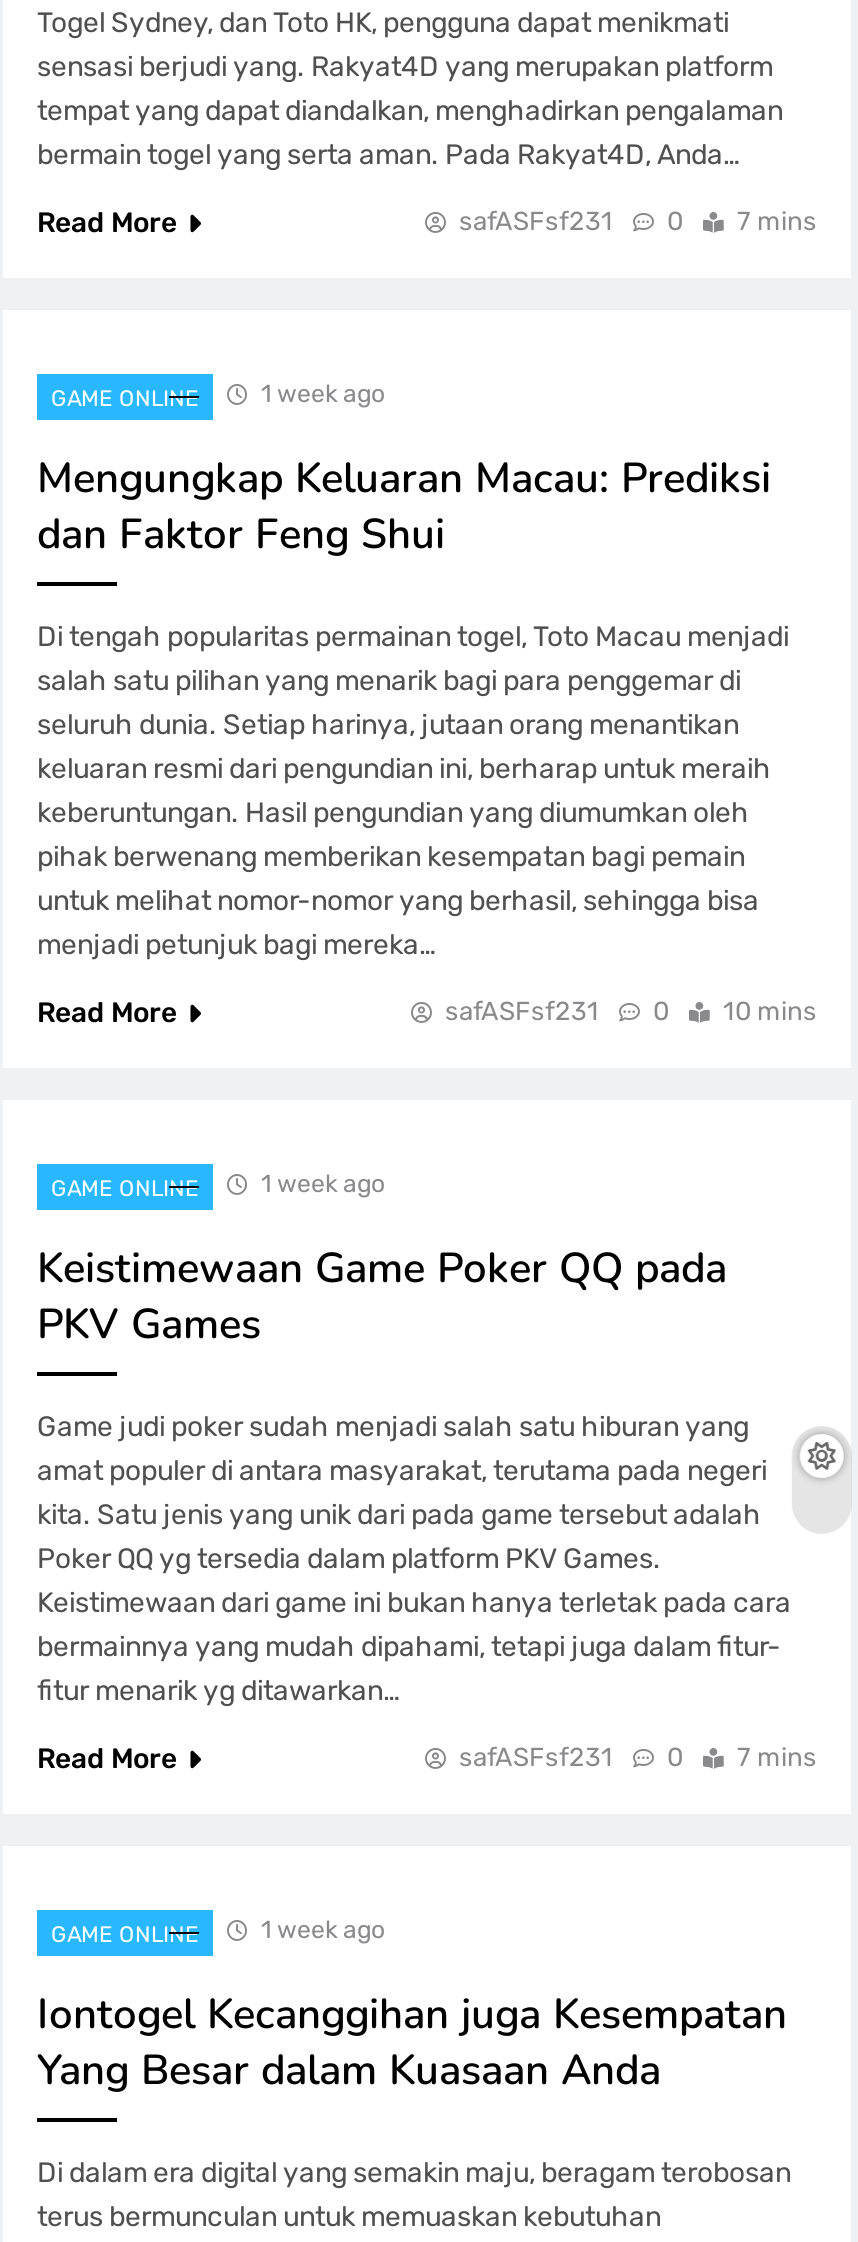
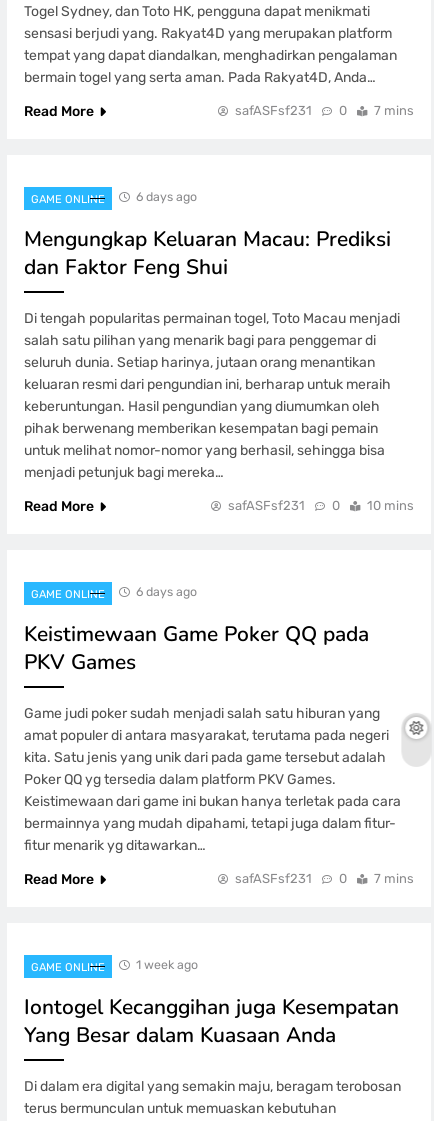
- 1 week ago
+ 6 days ago

- 1 week ago
+ 6 days ago
